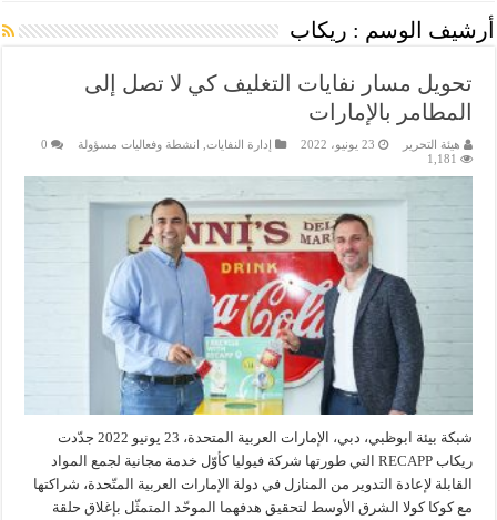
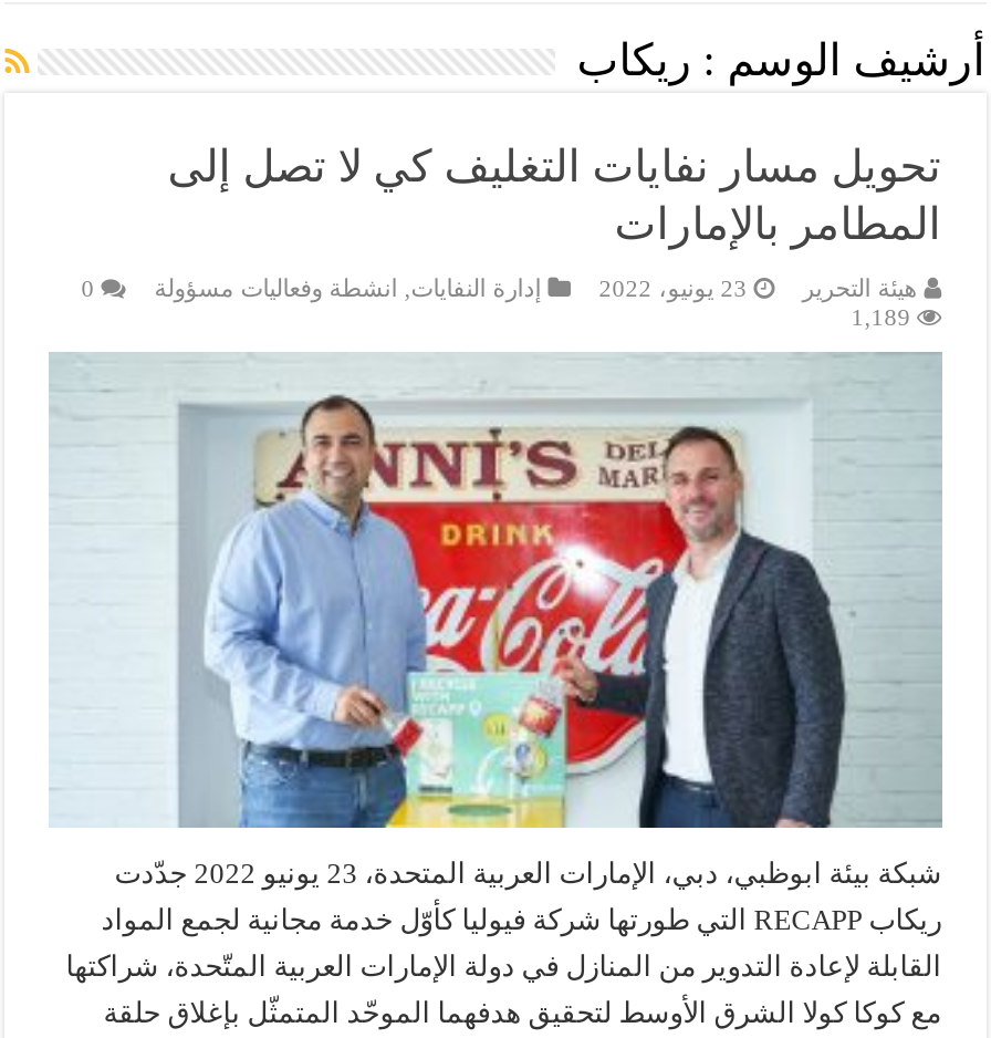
- 1,181
+ 1,189
